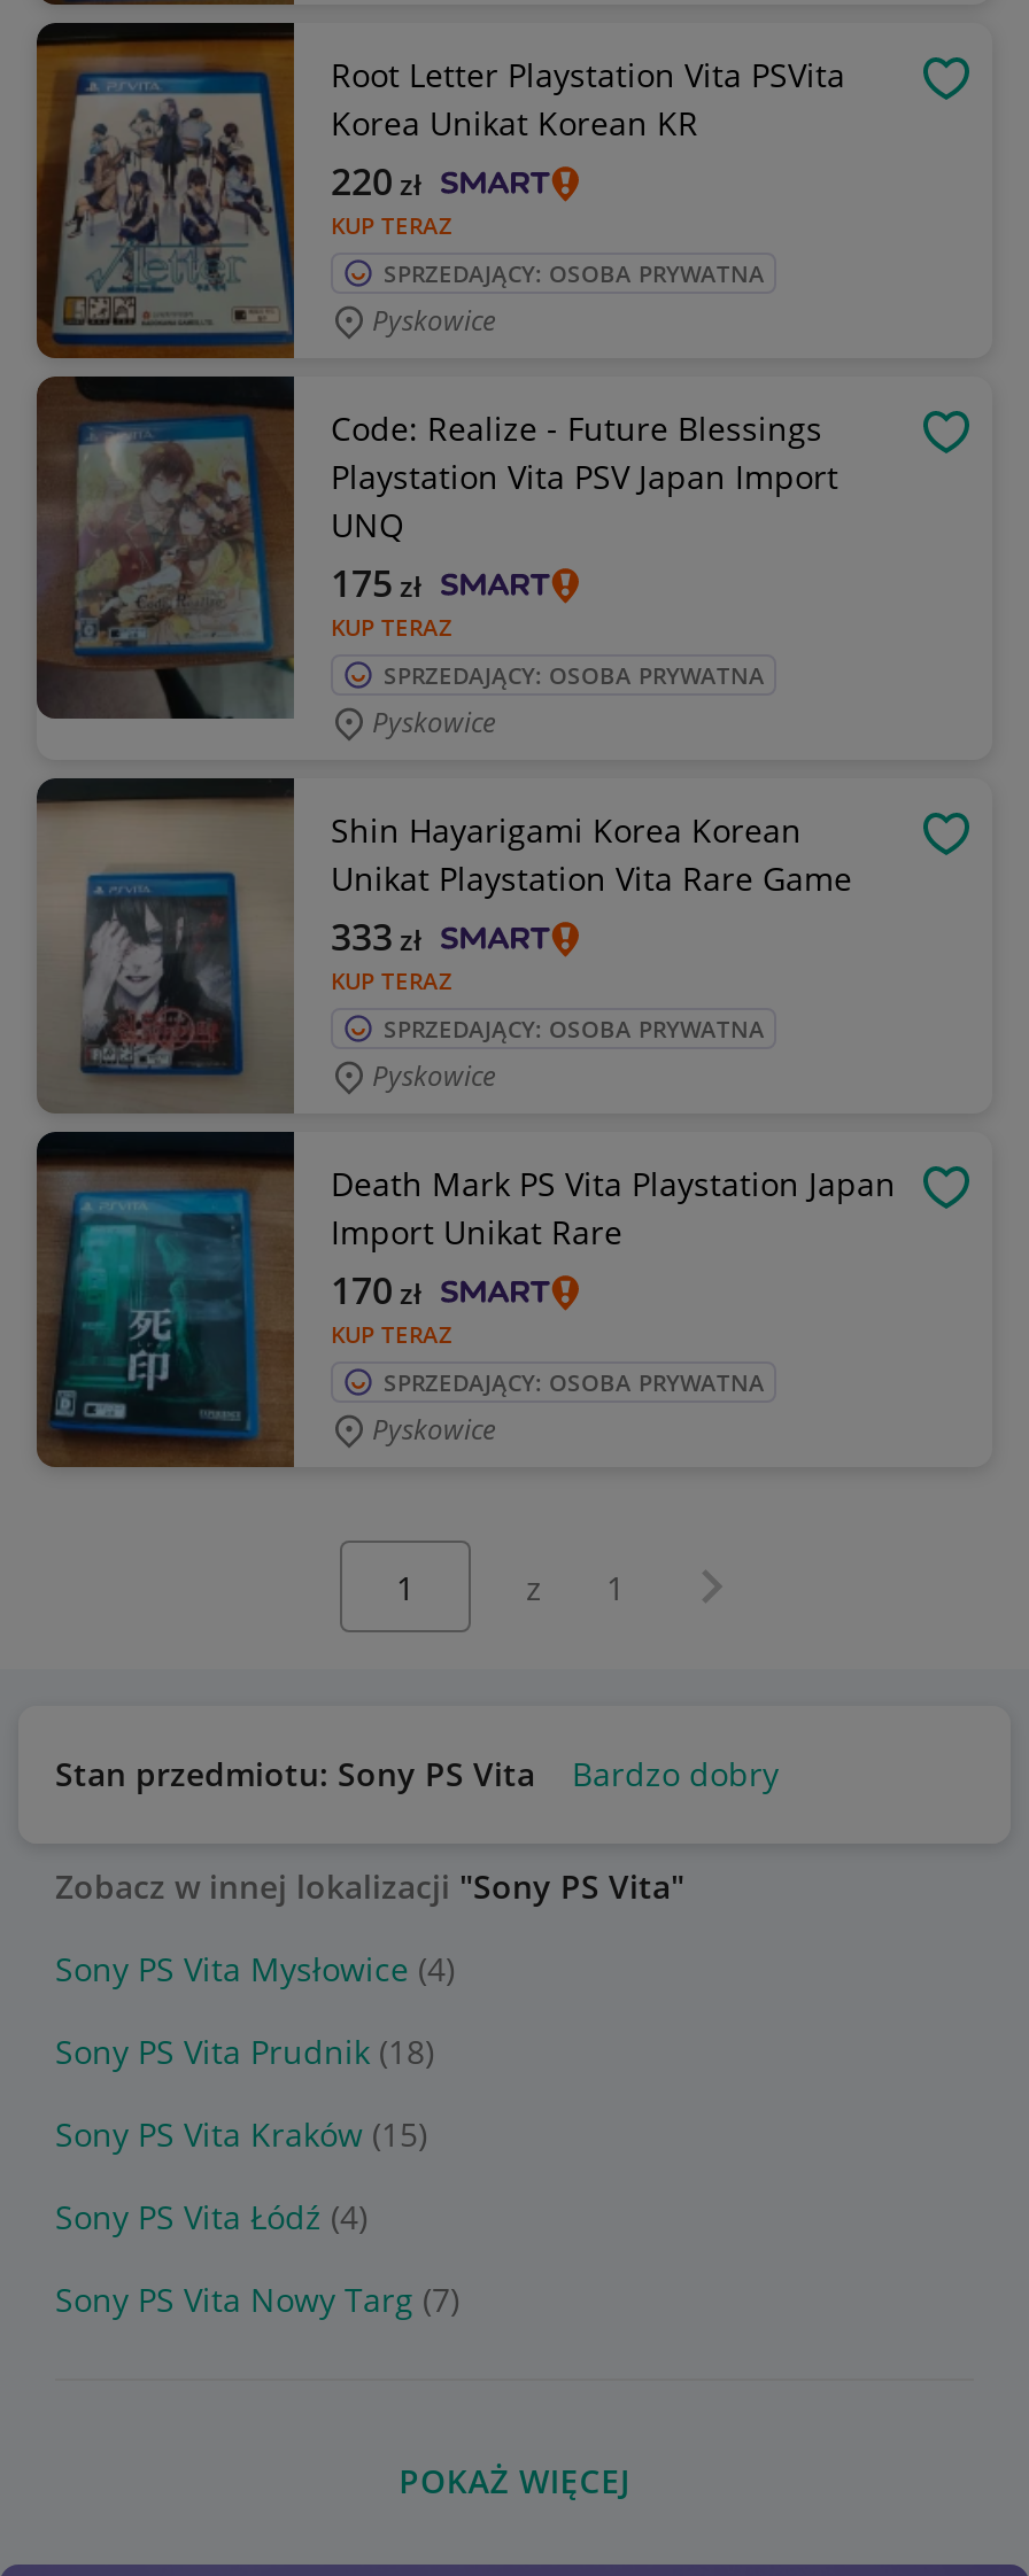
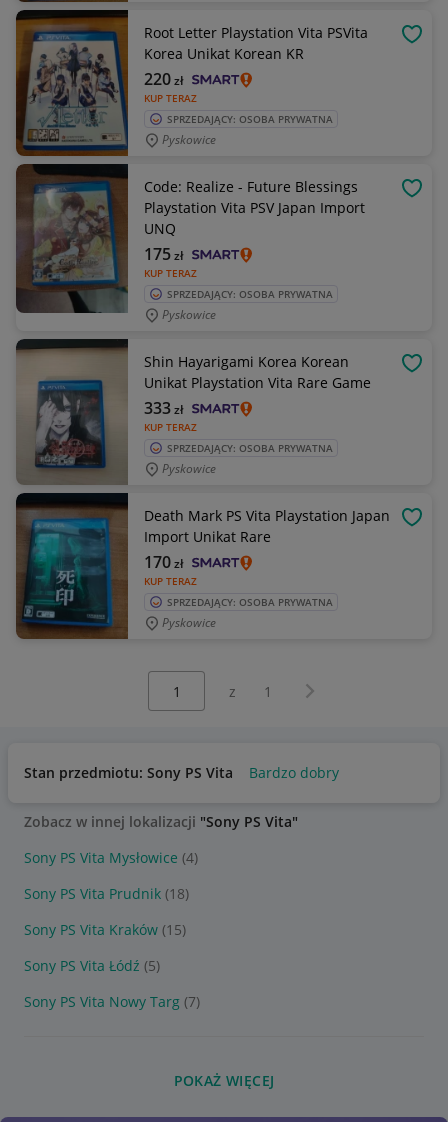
- Sony PS Vita Łódź (4)
+ Sony PS Vita Łódź (5)
